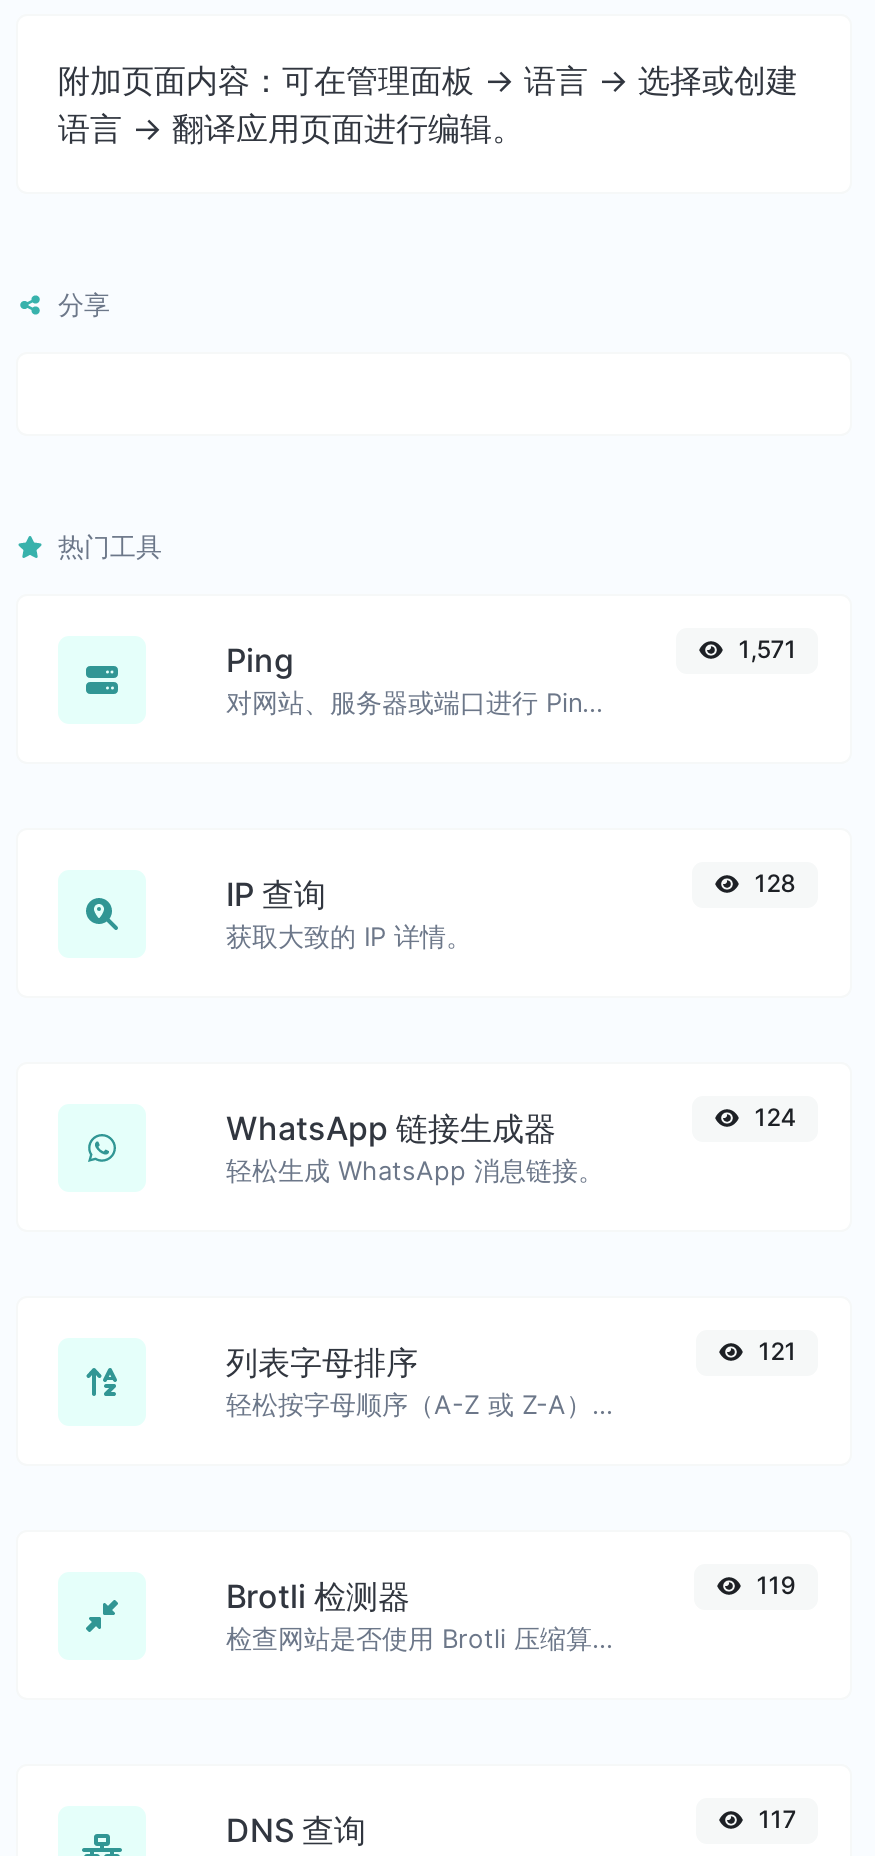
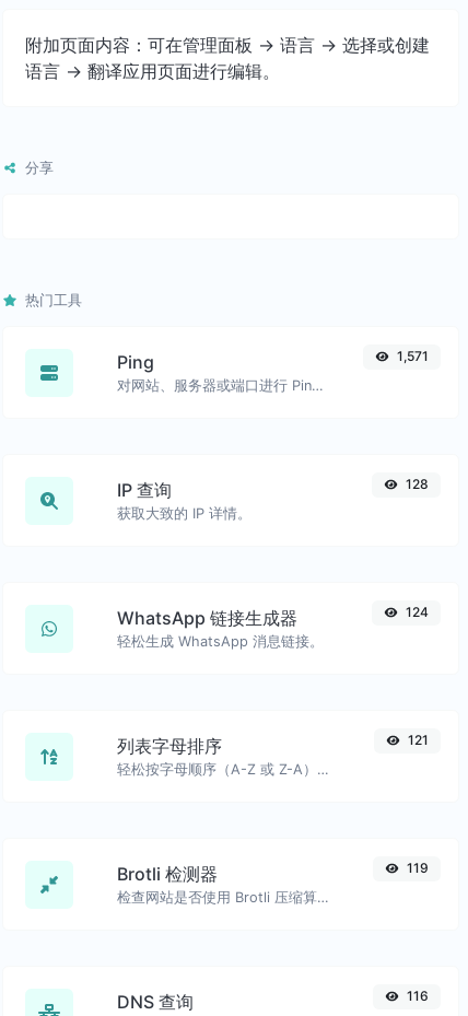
- 117
+ 116
